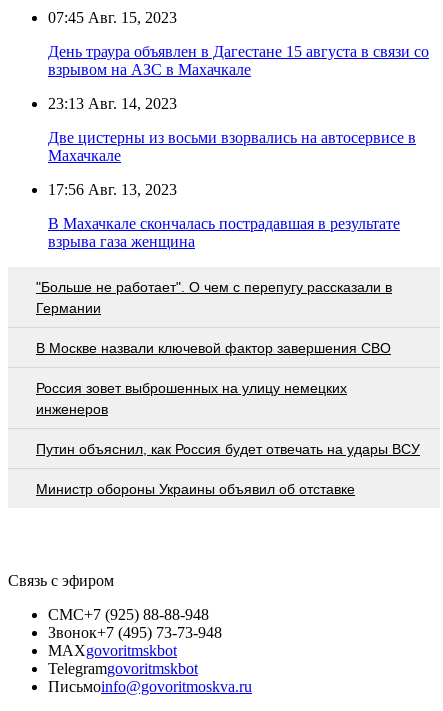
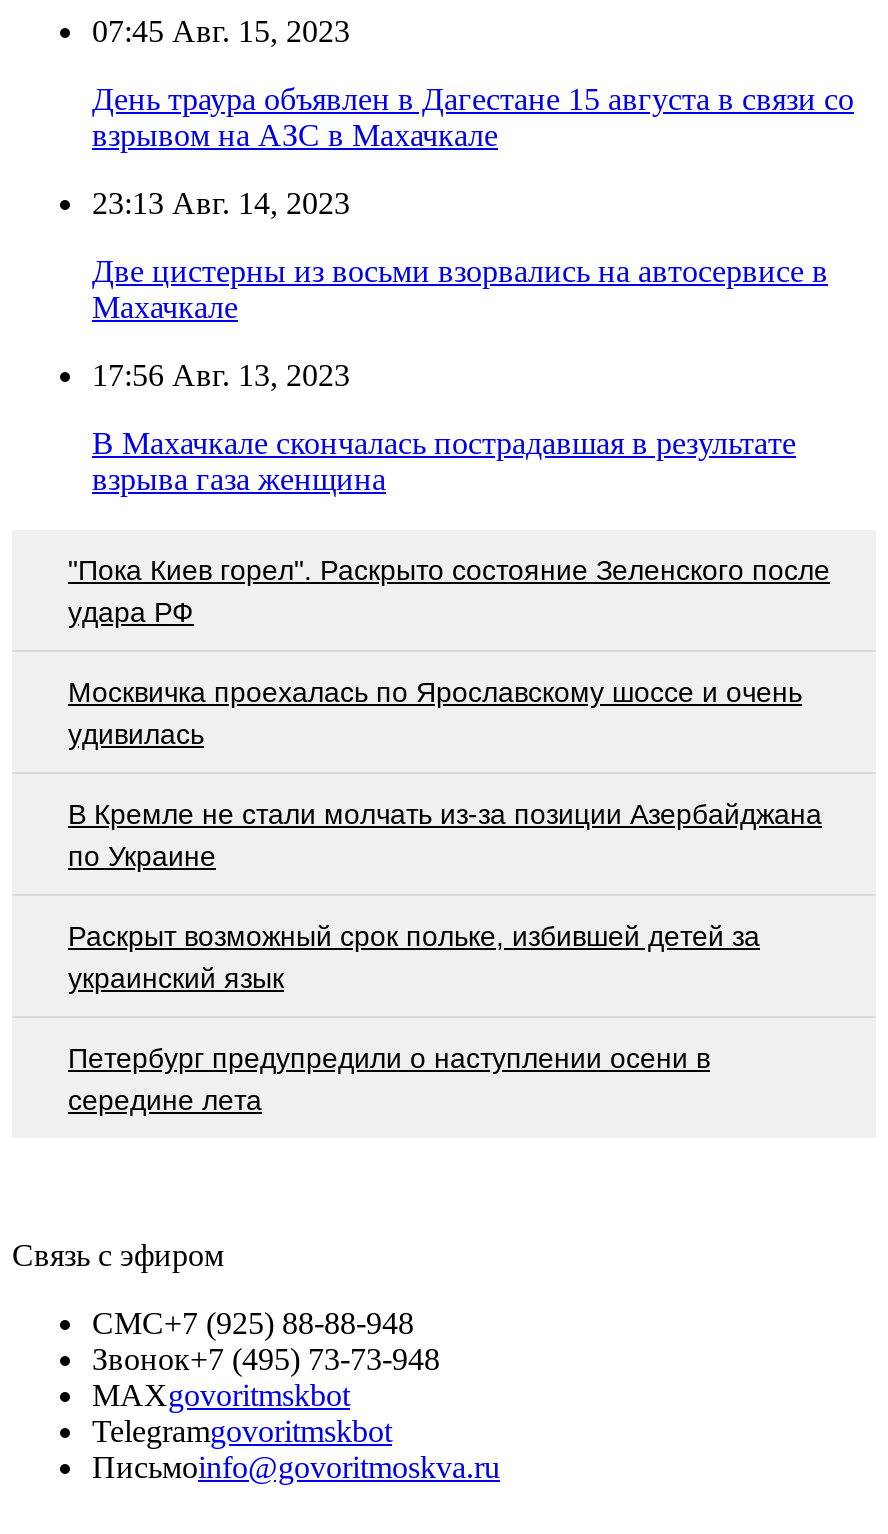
- "Больше не работает". О чем с перепугу рассказали в
- Германии
+ "Пока Киев горел". Раскрыто состояние Зеленского после
+ удара РФ

- В Москве назвали ключевой фактор завершения СВО
+ Москвичка проехалась по Ярославскому шоссе и очень
+ удивилась

- Россия зовет выброшенных на улицу немецких
- инженеров
+ В Кремле не стали молчать из-за позиции Азербайджана
+ по Украине

- Путин объяснил, как Россия будет отвечать на удары ВСУ
+ Раскрыт возможный срок польке, избившей детей за
+ украинский язык

- Министр обороны Украины объявил об отставке
+ Петербург предупредили о наступлении осени в
+ середине лета
